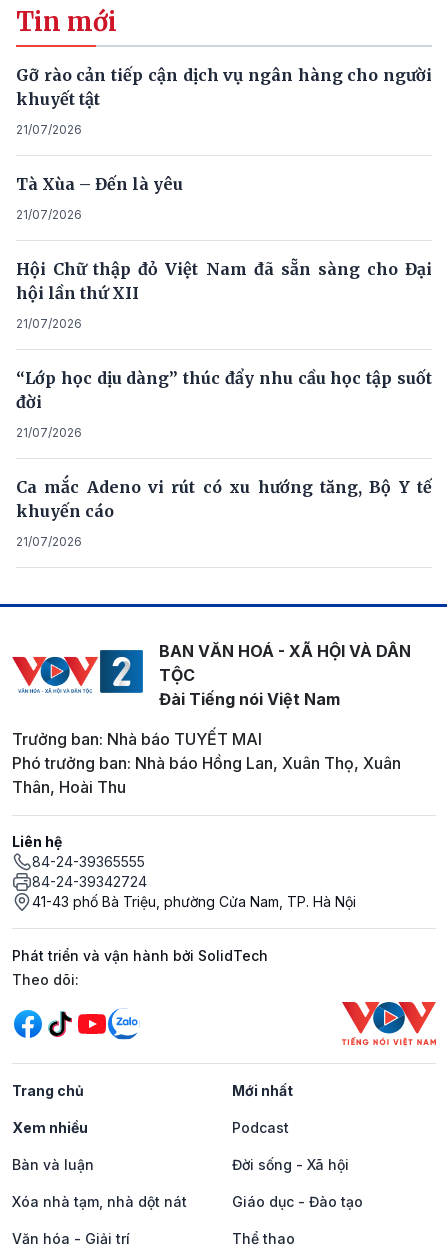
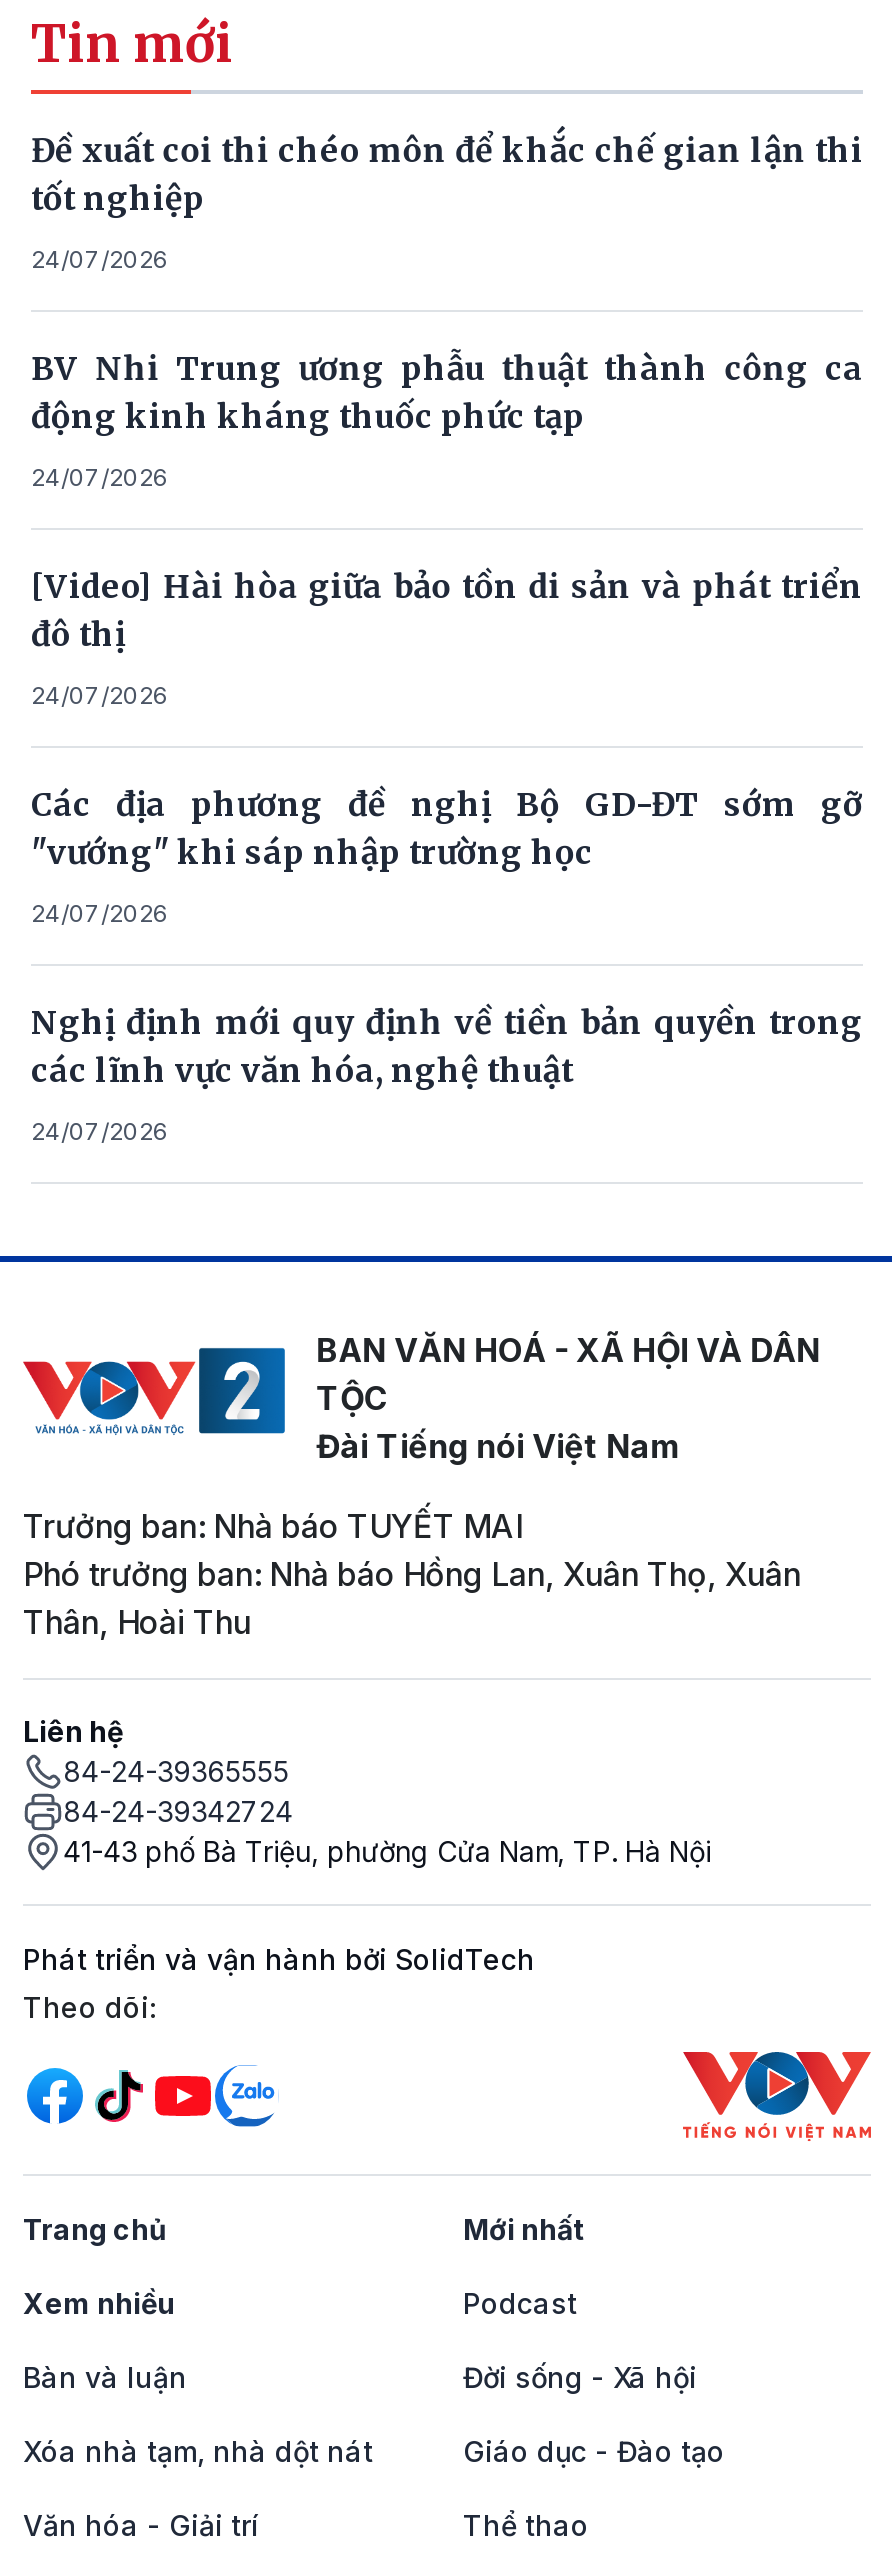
- Gỡ rào cản tiếp cận dịch vụ ngân hàng cho người
- khuyết tật
+ Đề xuất coi thi chéo môn để khắc chế gian lận thi
+ tốt nghiệp

- 21/07/2026
+ 24/07/2026

- Tà Xùa – Đến là yêu
+ BV Nhi Trung ương phẫu thuật thành công ca
+ động kinh kháng thuốc phức tạp

- 21/07/2026
+ 24/07/2026

- Hội Chữ thập đỏ Việt Nam đã sẵn sàng cho Đại
- hội lần thứ XII
+ [Video] Hài hòa giữa bảo tồn di sản và phát triển
+ đô thị

- 21/07/2026
+ 24/07/2026

- “Lớp học dịu dàng” thúc đẩy nhu cầu học tập suốt
- đời
+ Các địa phương đề nghị Bộ GD-ĐT sớm gỡ
+ "vướng" khi sáp nhập trường học

- 21/07/2026
+ 24/07/2026

- Ca mắc Adeno vi rút có xu hướng tăng, Bộ Y tế
- khuyến cáo
+ Nghị định mới quy định về tiền bản quyền trong
+ các lĩnh vực văn hóa, nghệ thuật

- 21/07/2026
+ 24/07/2026
